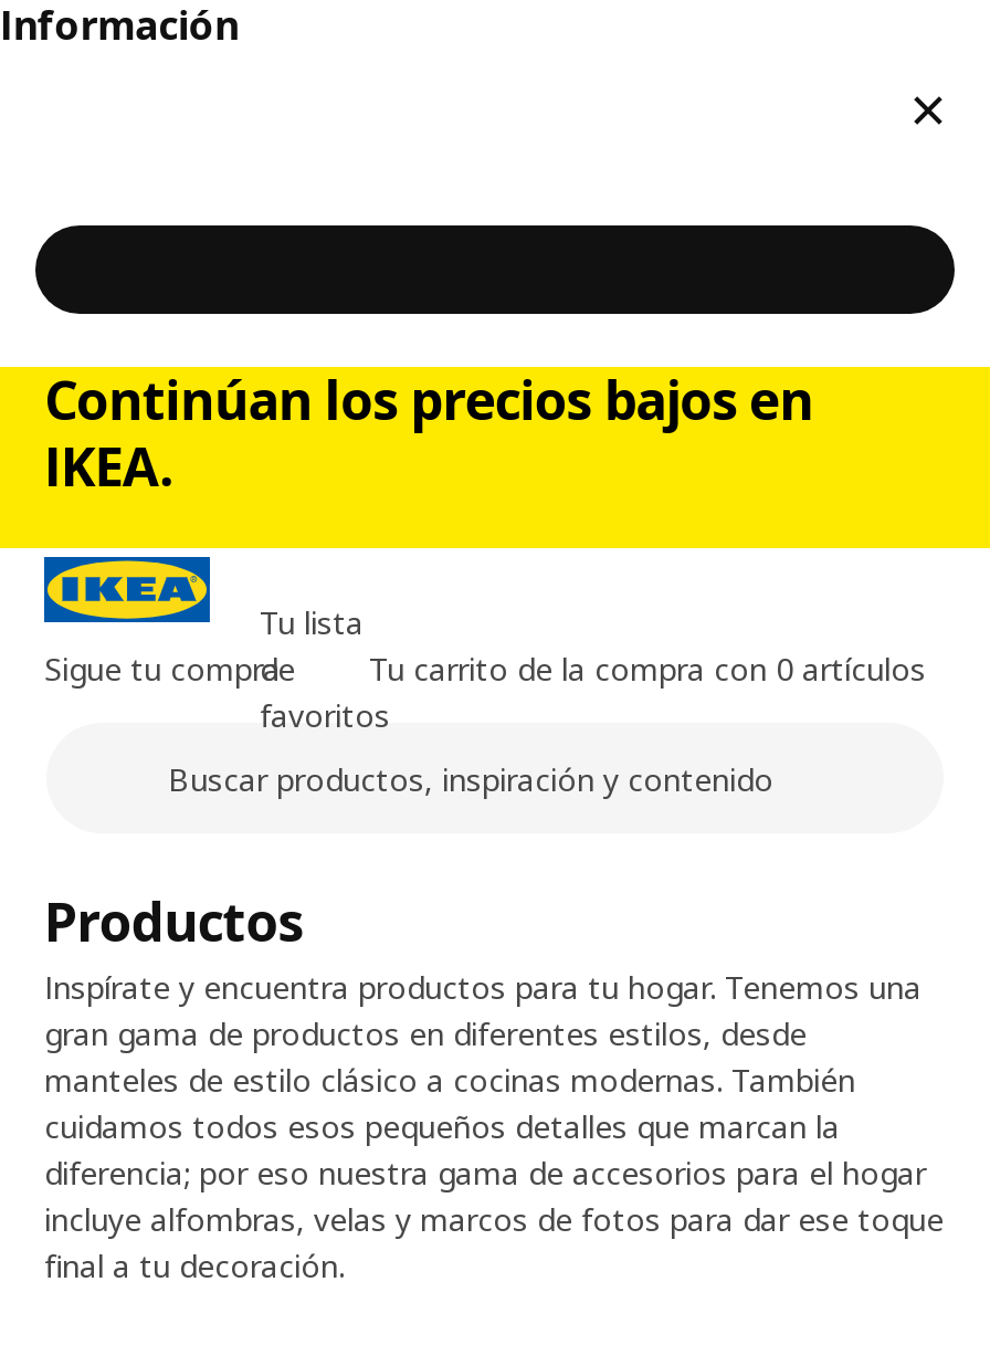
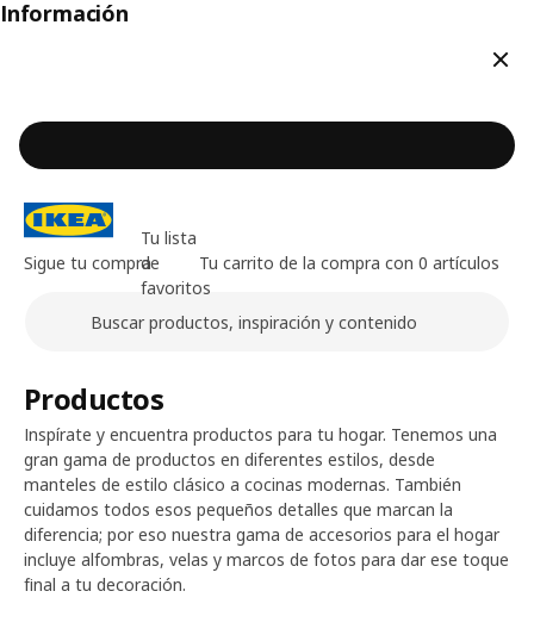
- Continúan los precios bajos en
- IKEA.
